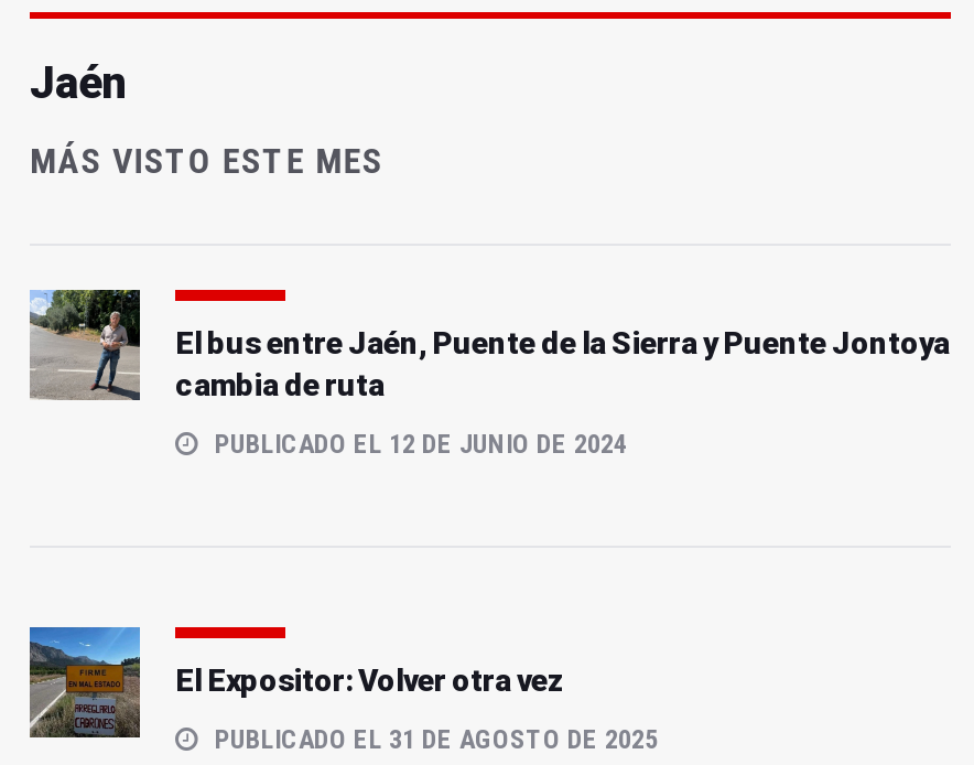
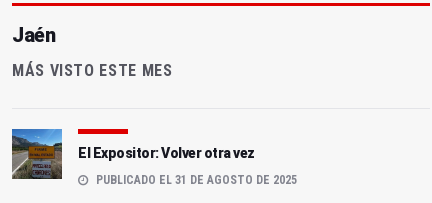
- [image]
- El bus entre Jaén, Puente de la Sierra y Puente Jontoya
- cambia de ruta
- PUBLICADO EL 12 DE JUNIO DE 2024
